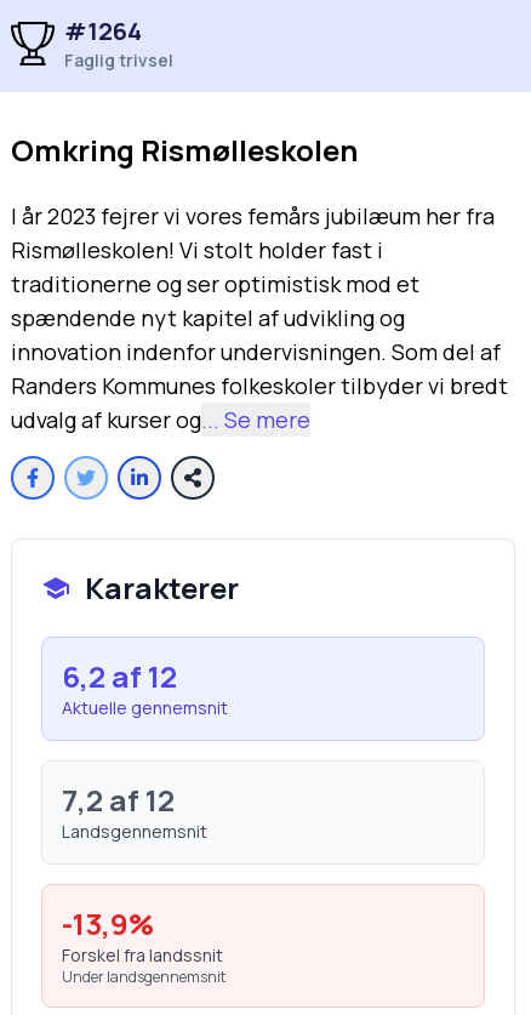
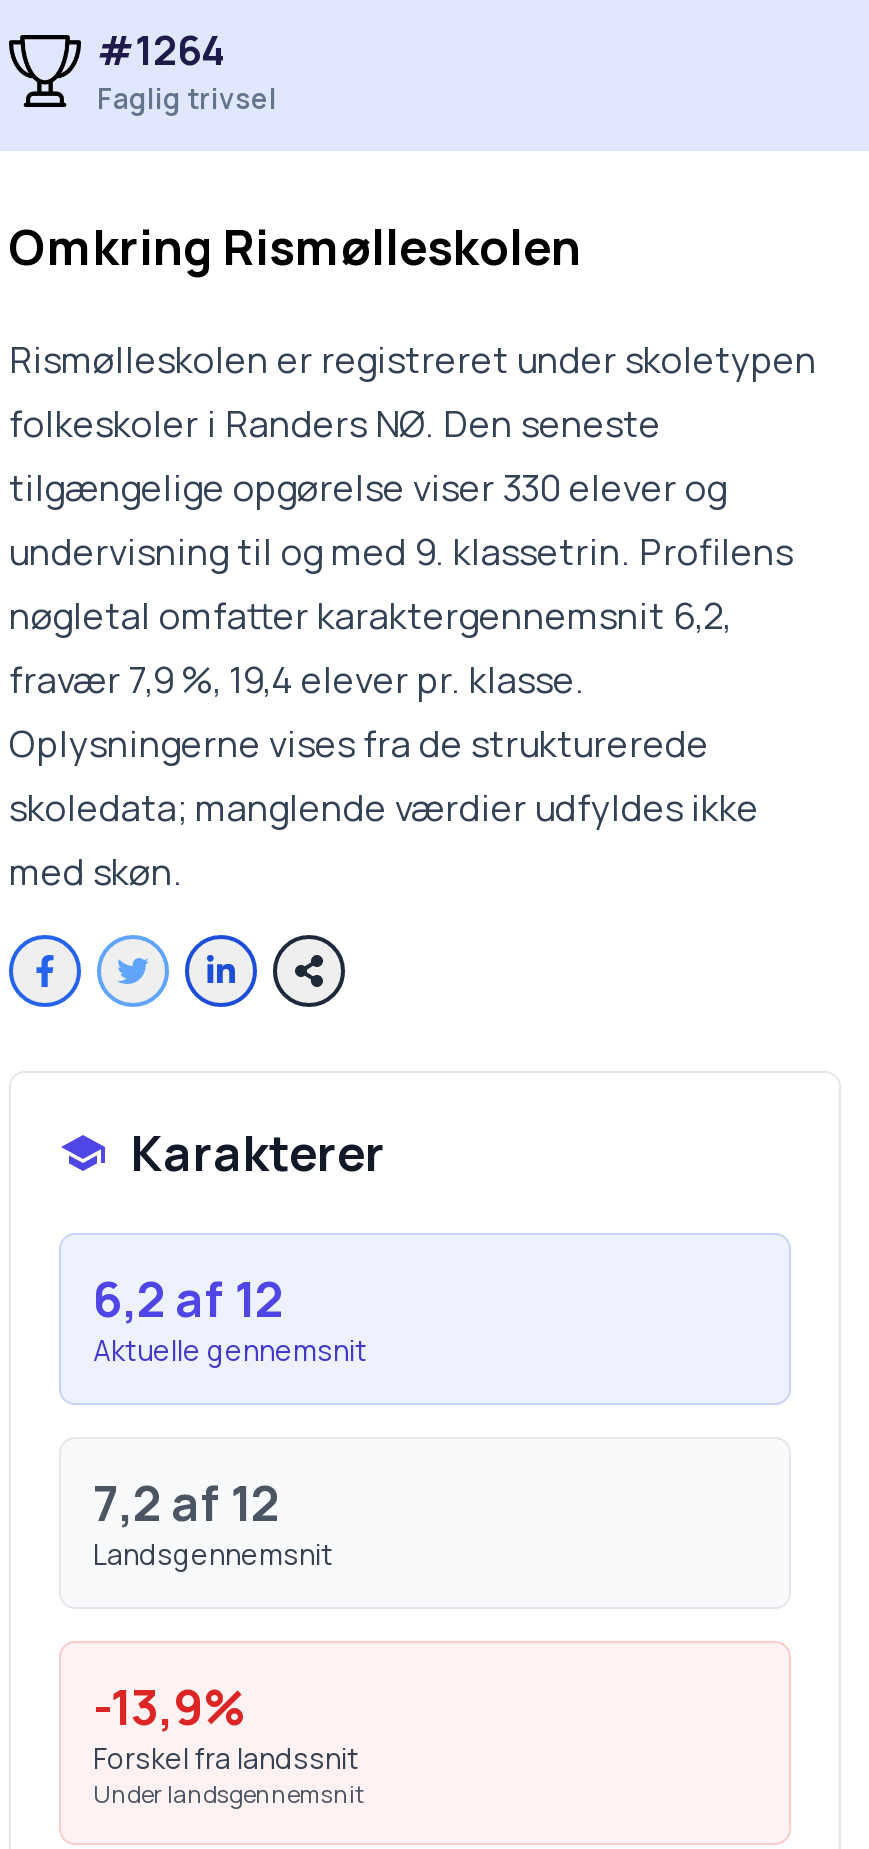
- I år 2023 fejrer vi vores femårs jubilæum her fra
- Rismølleskolen! Vi stolt holder fast i
- traditionerne og ser optimistisk mod et
- spændende nyt kapitel af udvikling og
- innovation indenfor undervisningen. Som del af
- Randers Kommunes folkeskoler tilbyder vi bredt
- udvalg af kurser og... Se mere
+ Rismølleskolen er registreret under skoletypen
+ folkeskoler i Randers NØ. Den seneste
+ tilgængelige opgørelse viser 330 elever og
+ undervisning til og med 9. klassetrin. Profilens
+ nøgletal omfatter karaktergennemsnit 6,2,
+ fravær 7,9 %, 19,4 elever pr. klasse.
+ Oplysningerne vises fra de strukturerede
+ skoledata; manglende værdier udfyldes ikke
+ med skøn.
